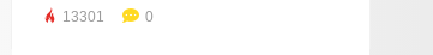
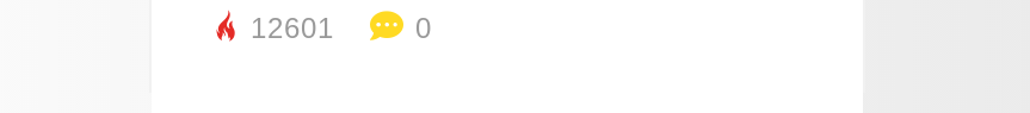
- 13301
+ 12601
